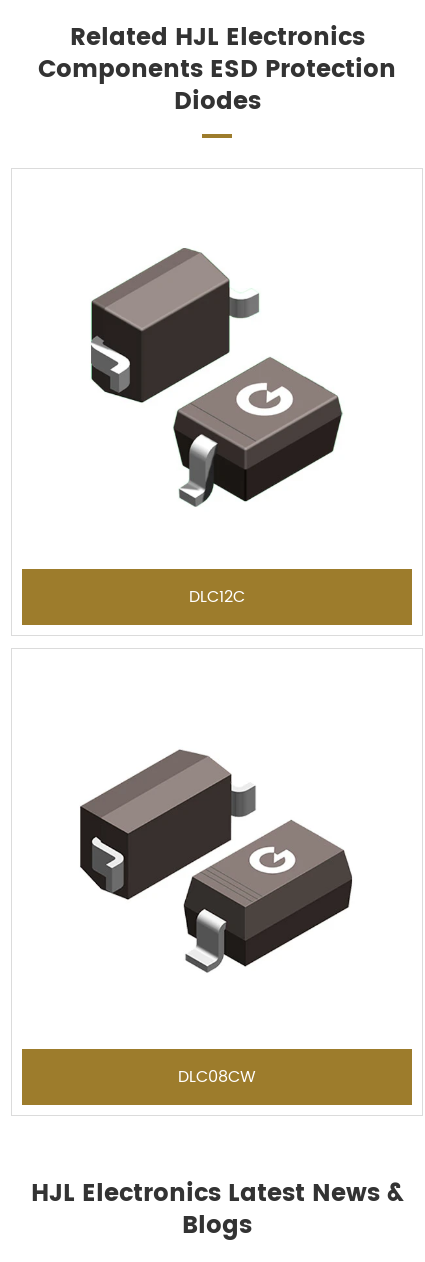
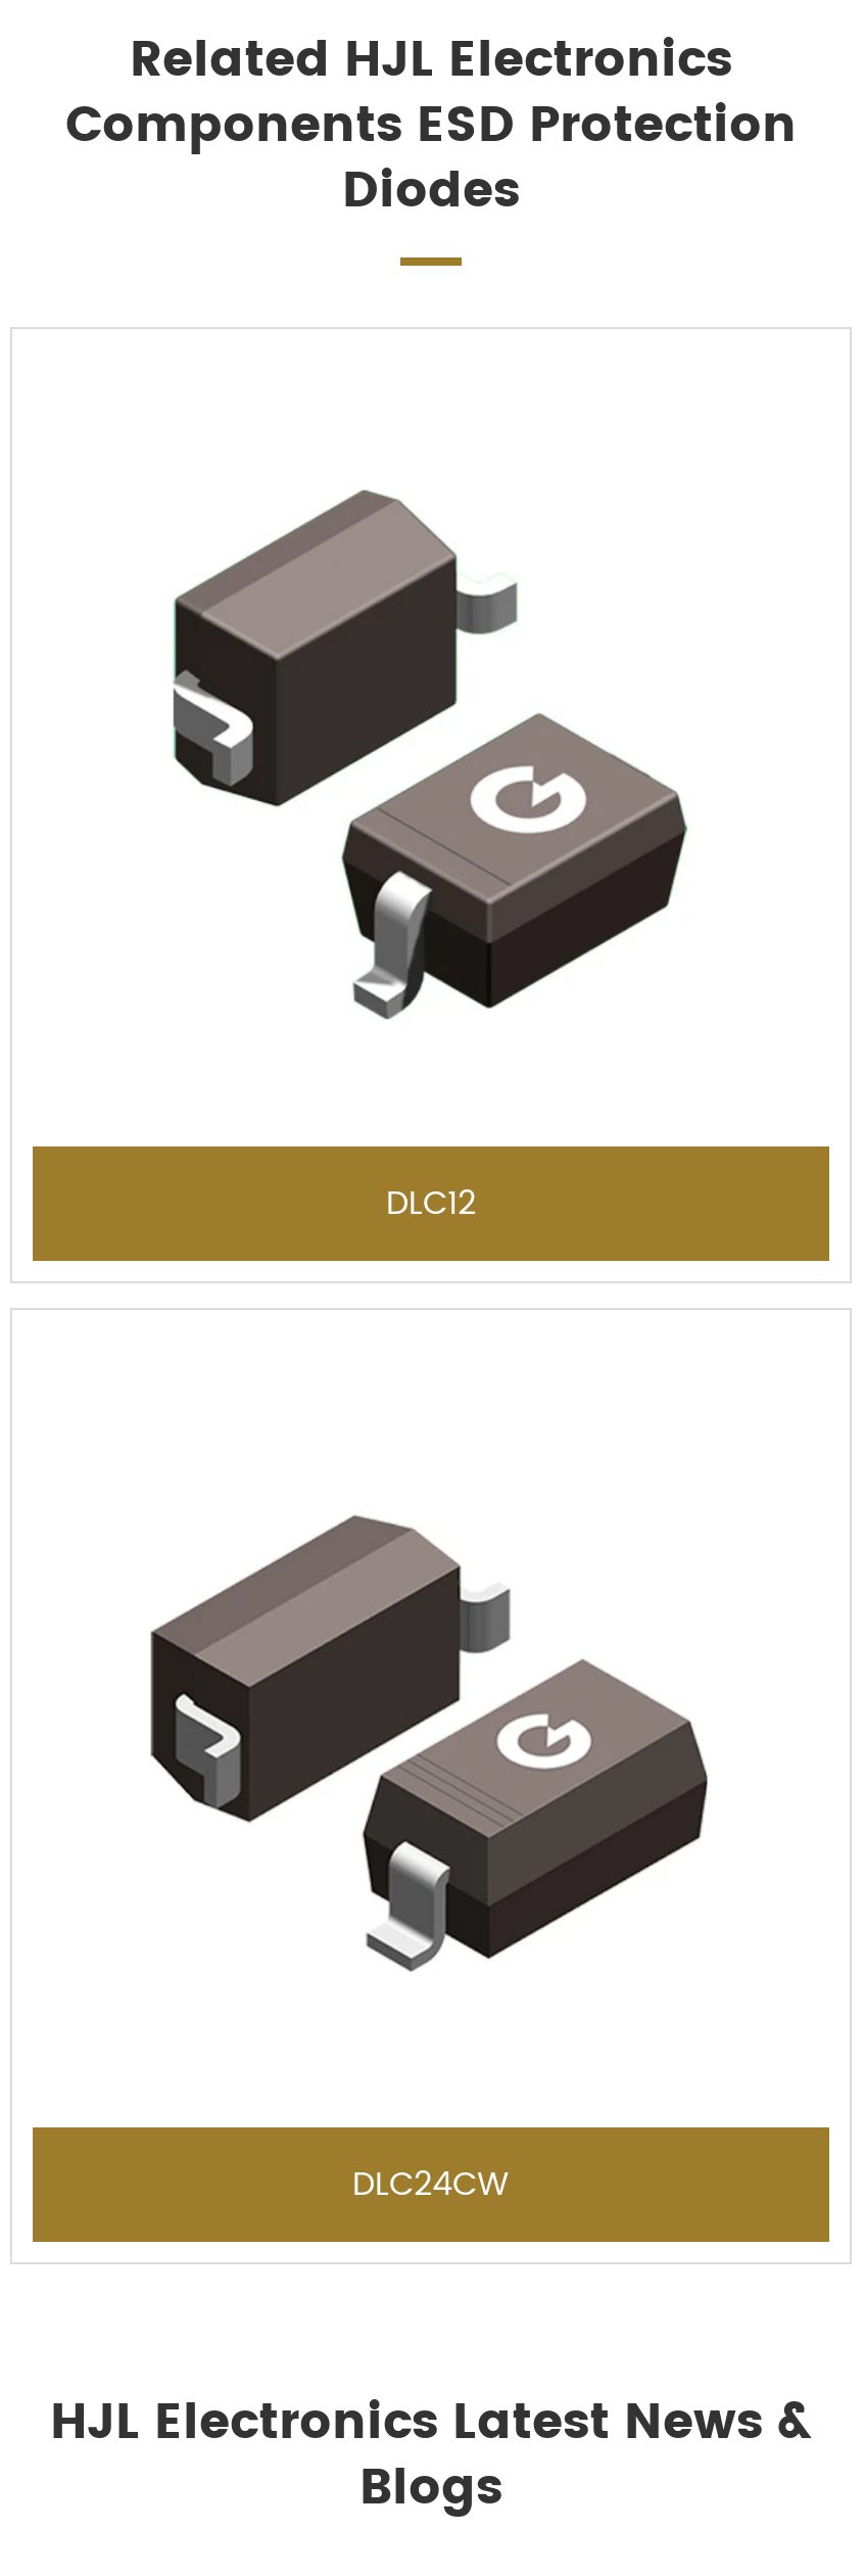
- DLC12C
+ DLC12

- DLC08CW
+ DLC24CW
